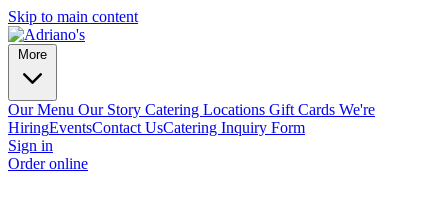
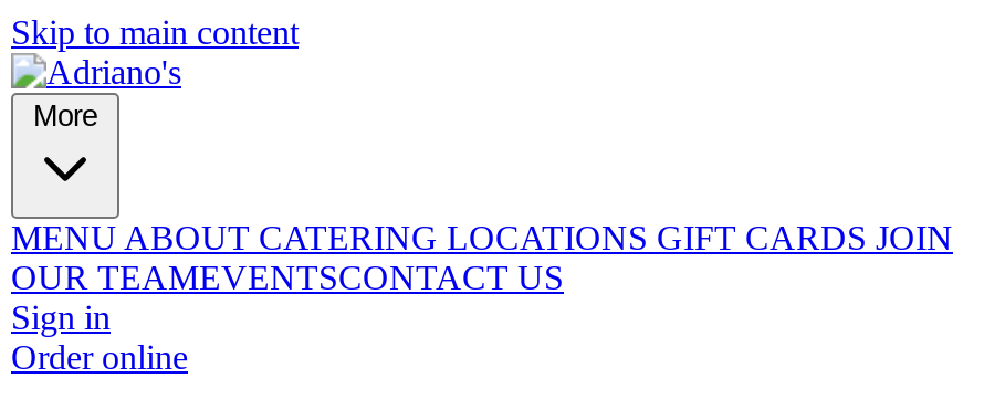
- Our Menu Our Story Catering Locations Gift Cards We're
- HiringEventsContact UsCatering Inquiry Form
+ MENU ABOUT CATERING LOCATIONS GIFT CARDS JOIN
+ OUR TEAMEVENTSCONTACT US
